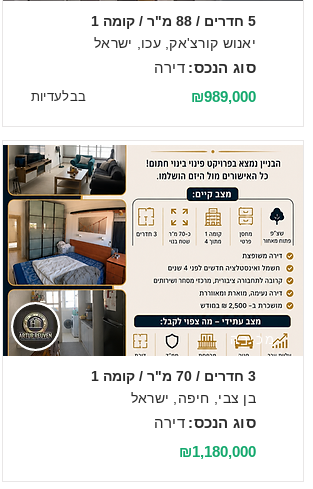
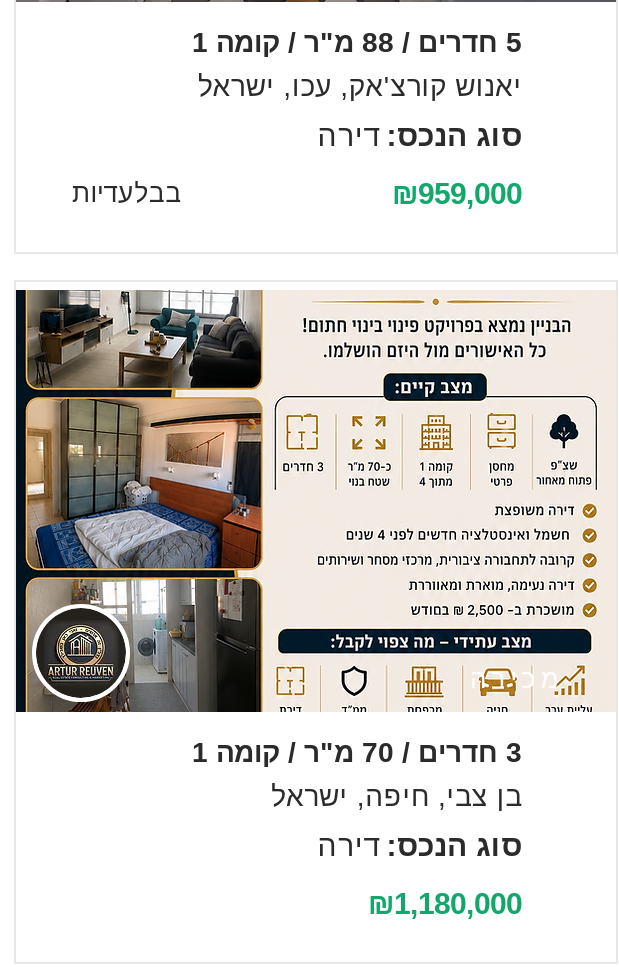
- ₪989,000
+ ₪959,000
